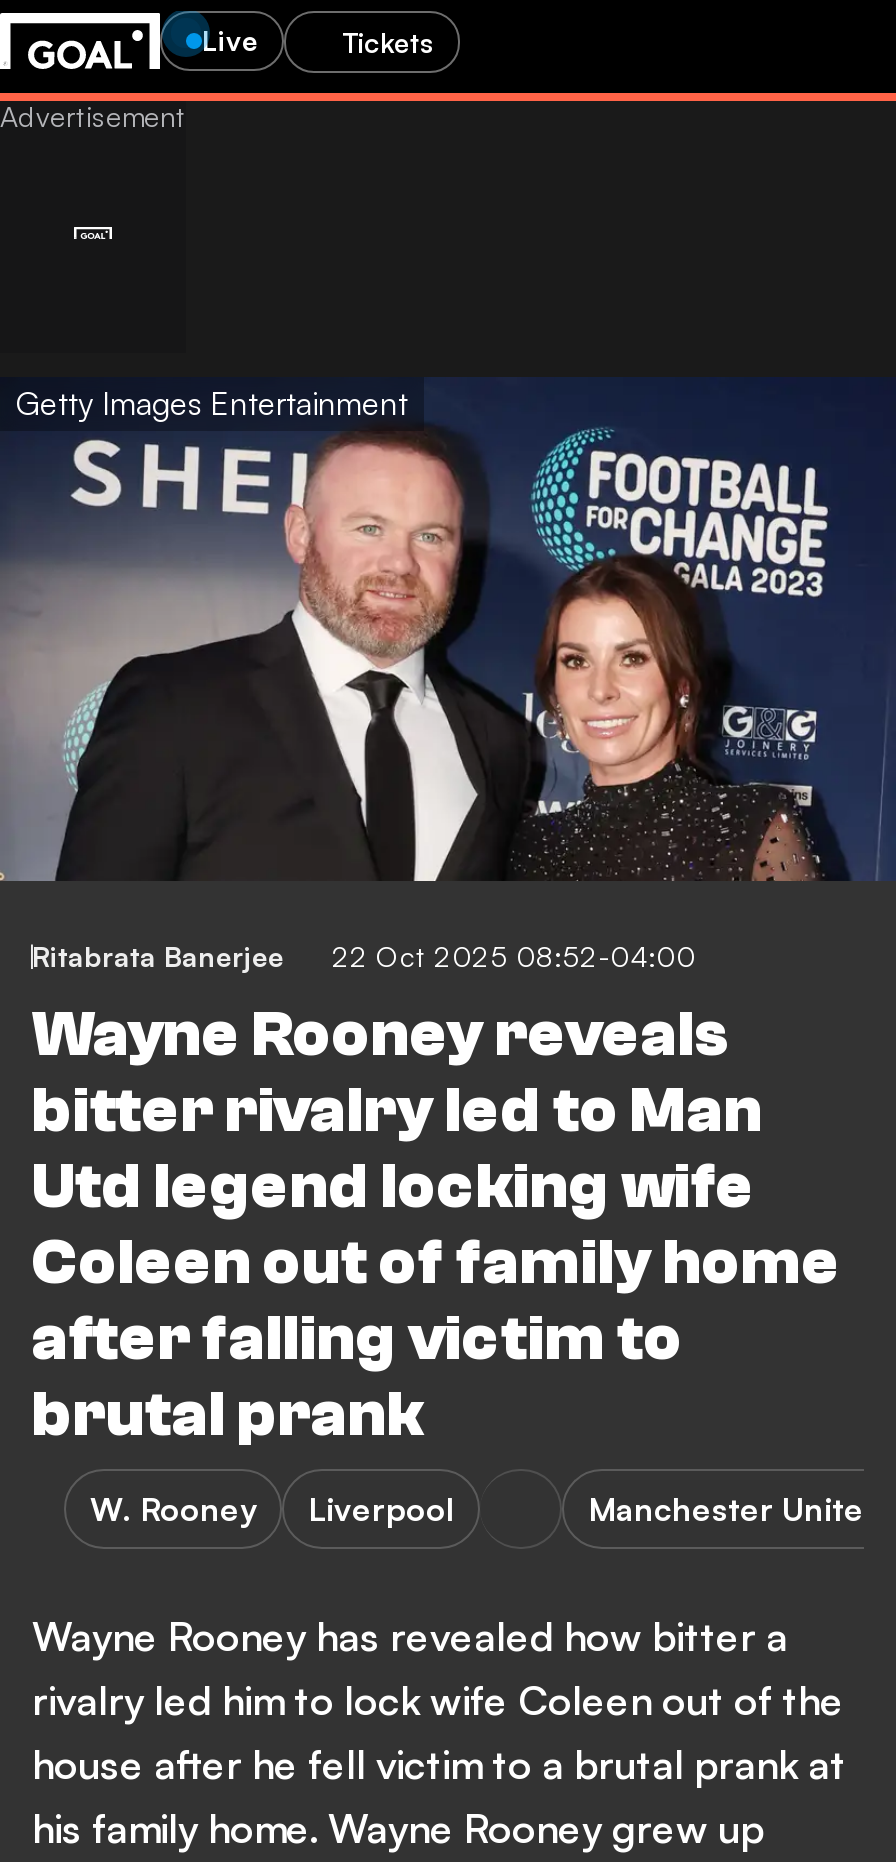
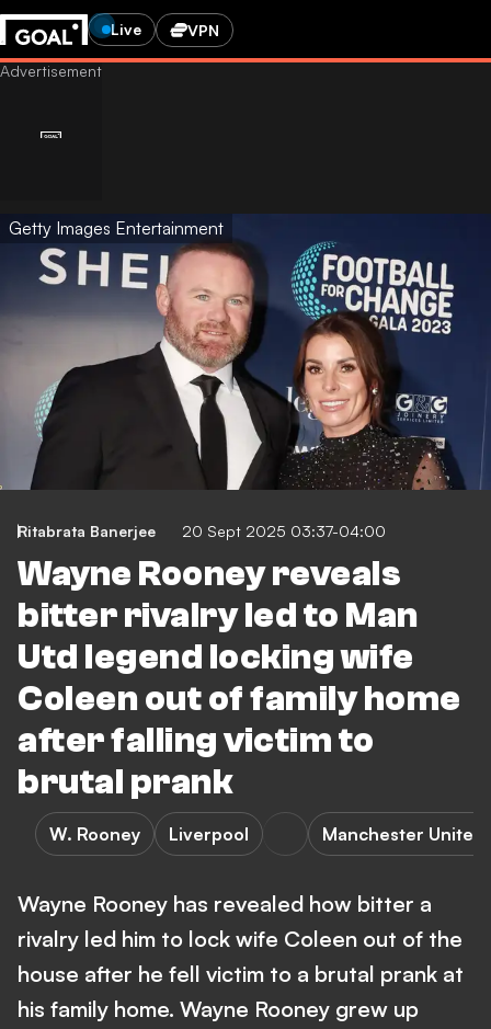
- Tickets
+ VPN

- Ritabrata Banerjee 22 Oct 2025 08:52-04:00
+ Ritabrata Banerjee 20 Sept 2025 03:37-04:00
